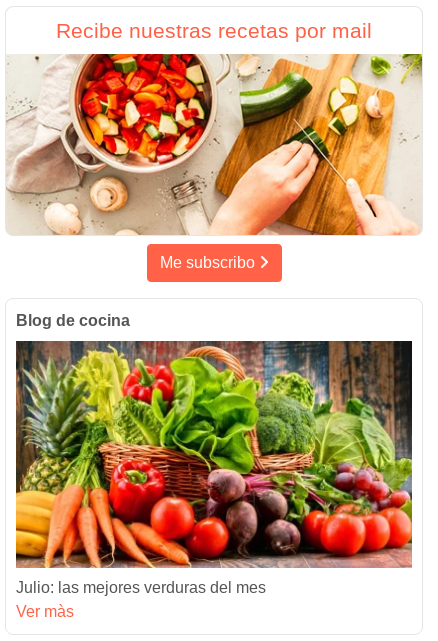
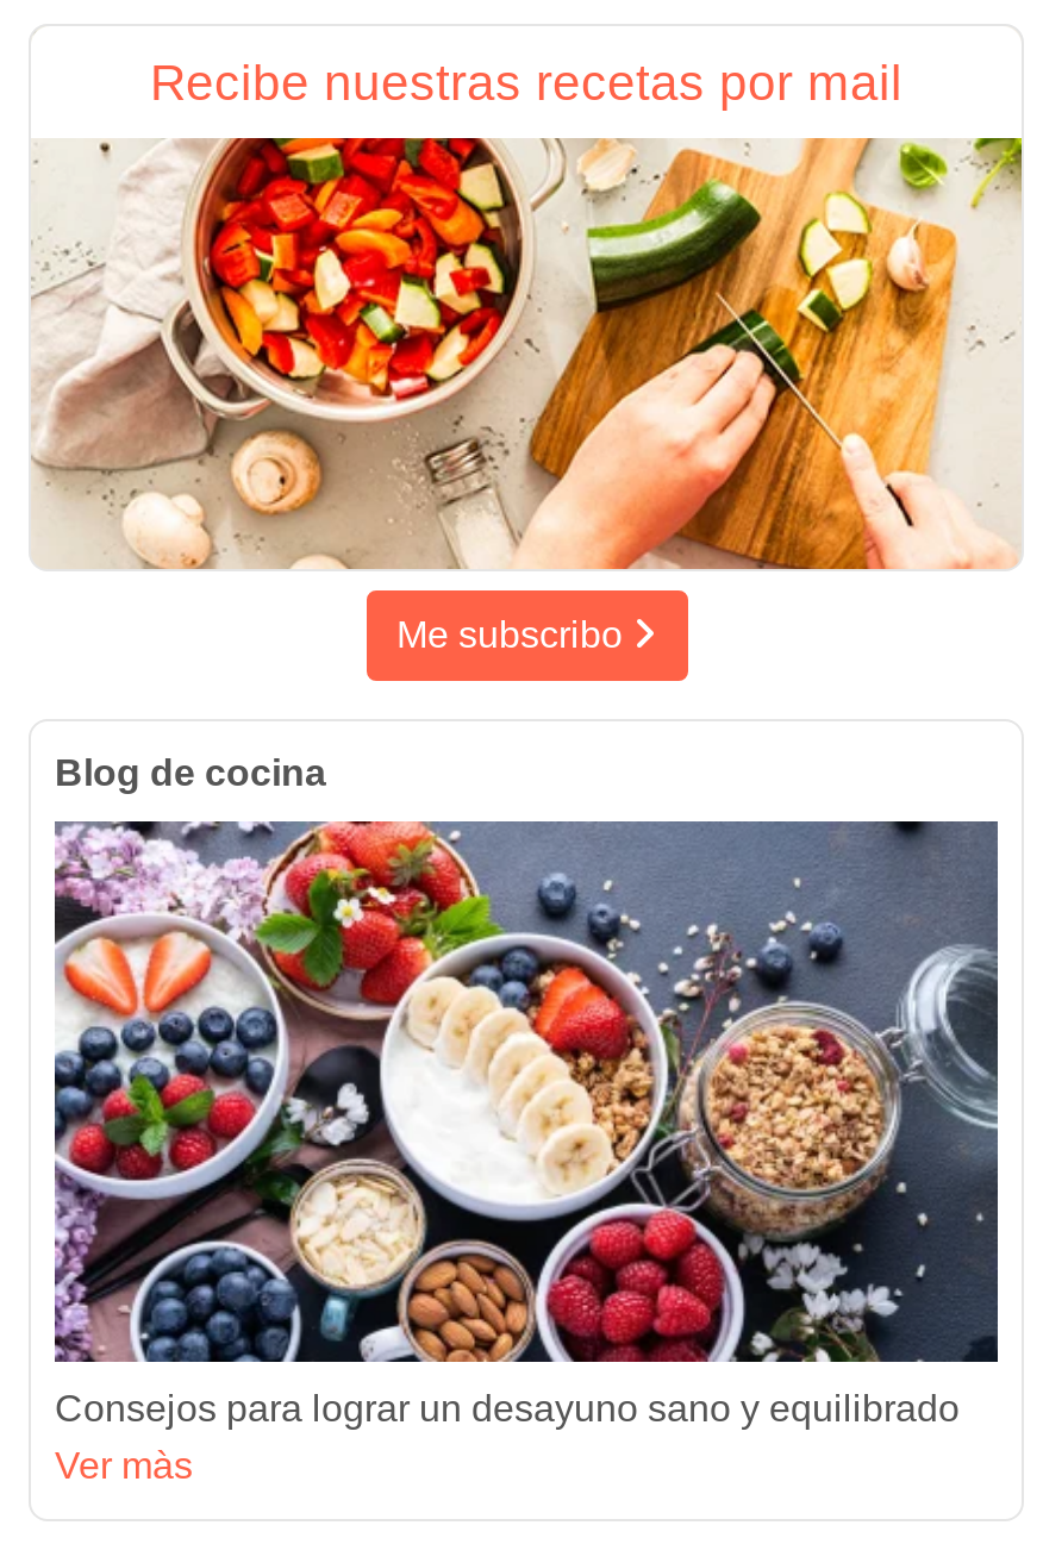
- [image]
- Julio: las mejores verduras del mes
+ [image]
+ Consejos para lograr un desayuno sano y equilibrado
